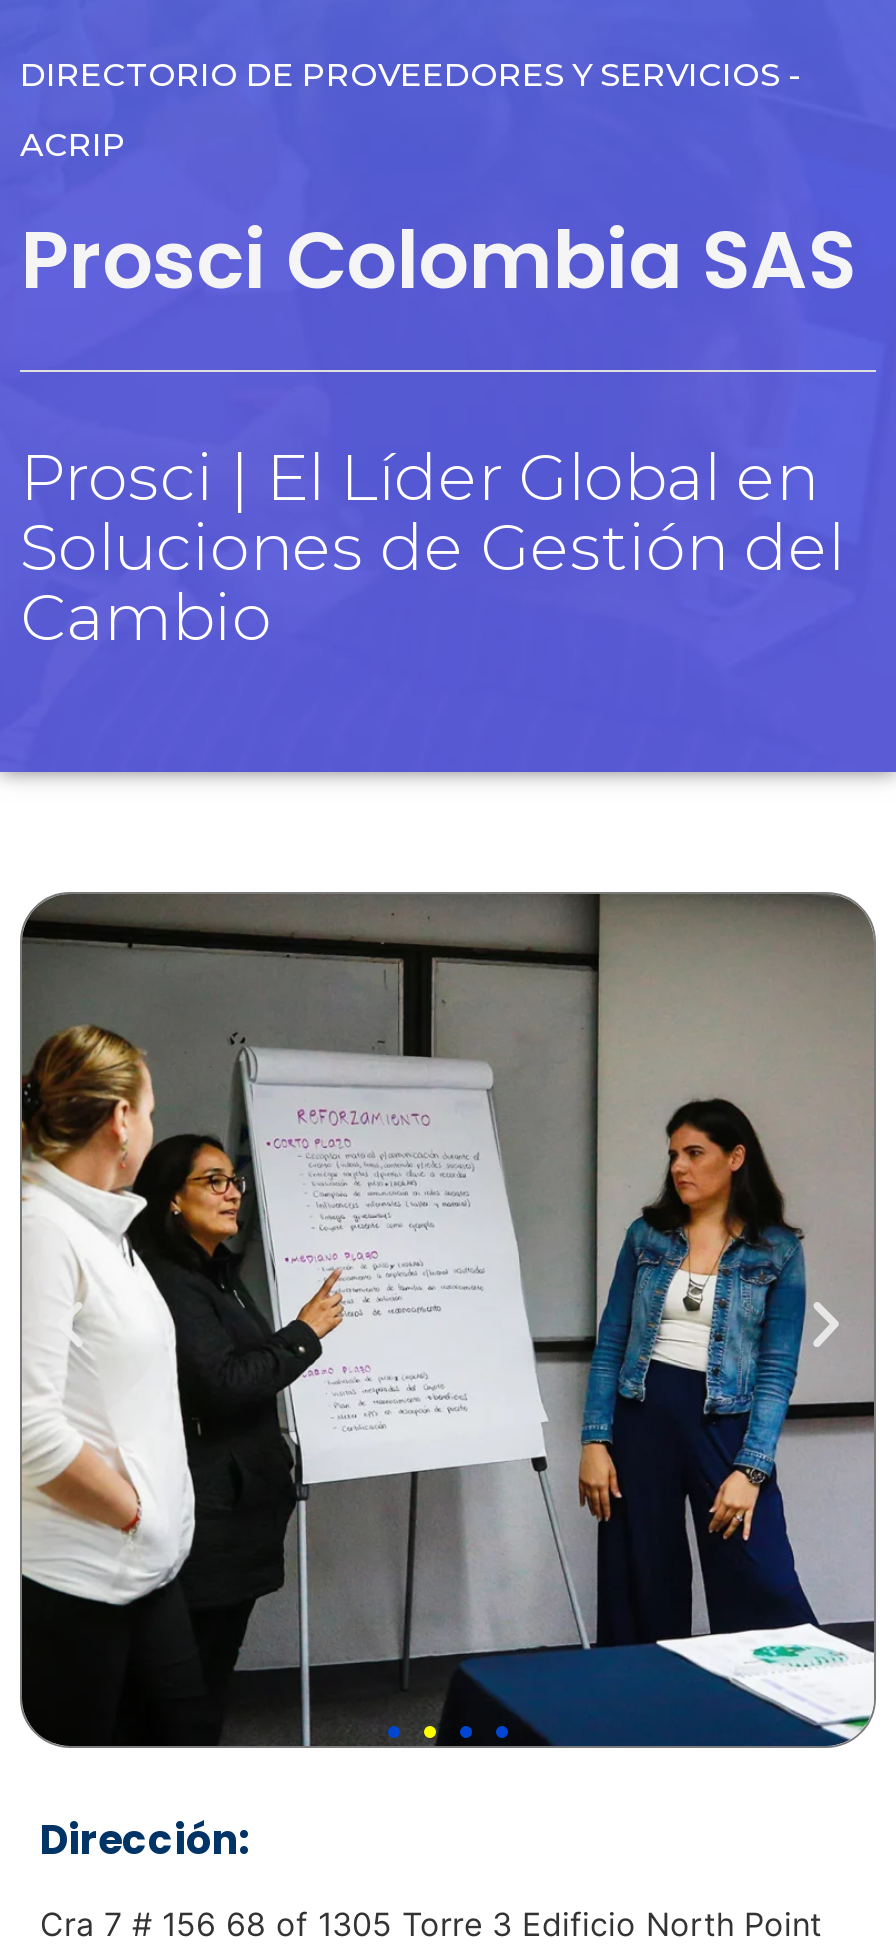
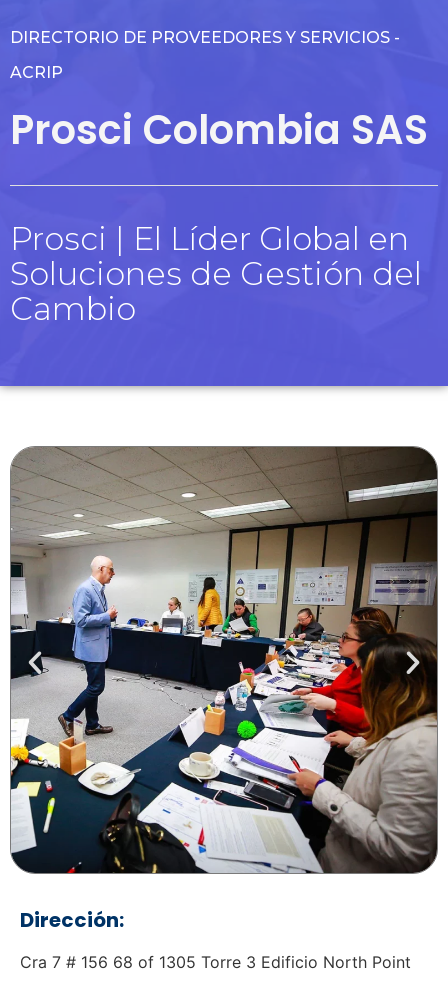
- [image]
+ [image]
